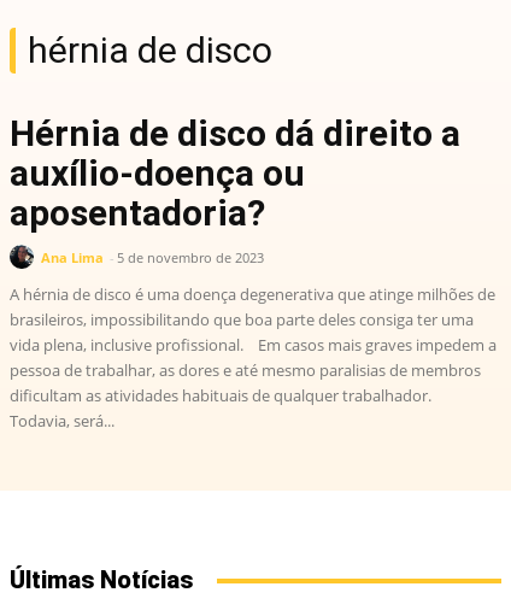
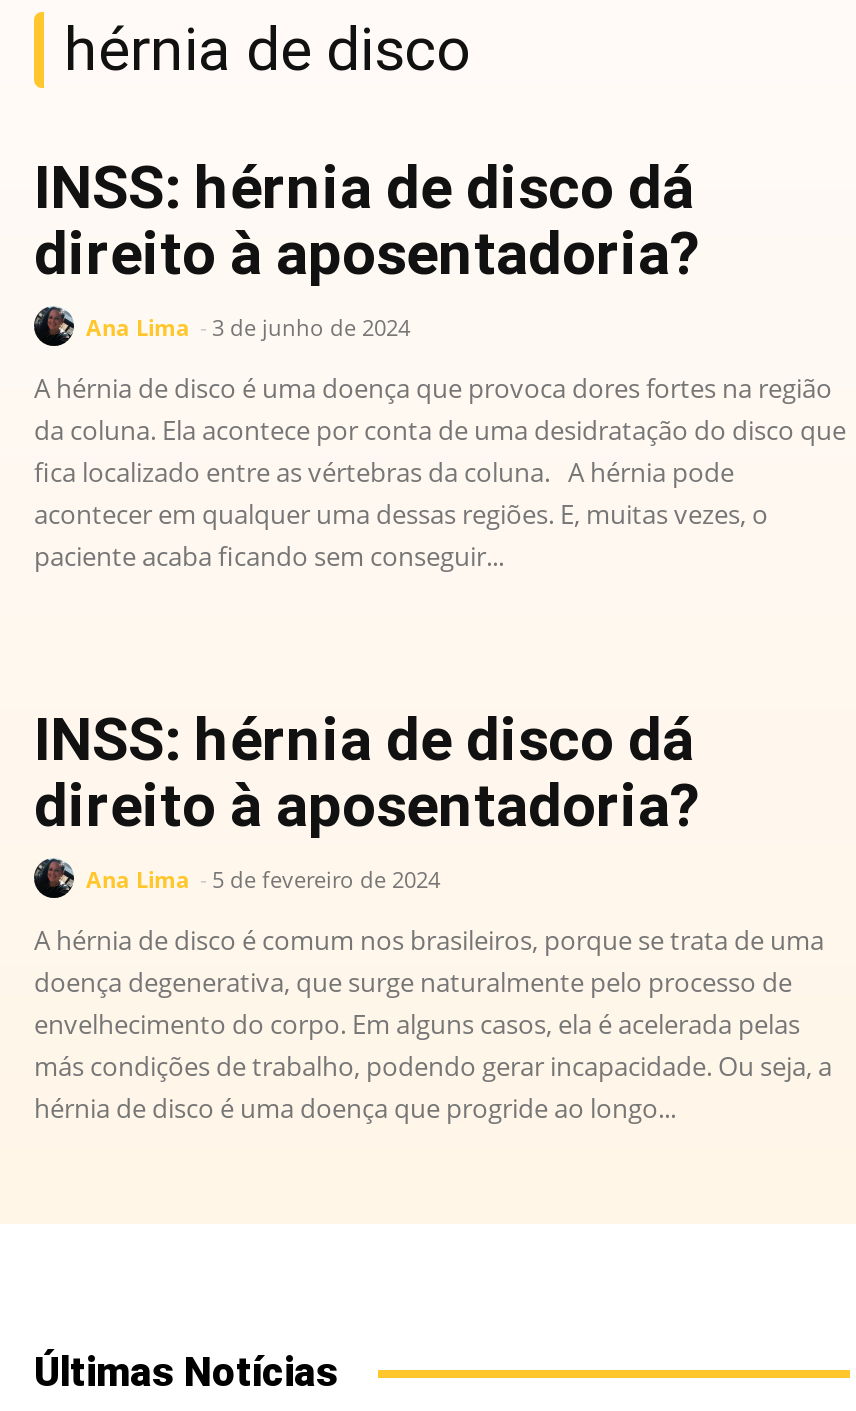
- Hérnia de disco dá direito a
- auxílio-doença ou
- aposentadoria?
- Ana Lima - 5 de novembro de 2023
- A hérnia de disco é uma doença degenerativa que atinge milhões de
- brasileiros, impossibilitando que boa parte deles consiga ter uma
- vida plena, inclusive profissional. Em casos mais graves impedem a
- pessoa de trabalhar, as dores e até mesmo paralisias de membros
- dificultam as atividades habituais de qualquer trabalhador.
- Todavia, será...
+ INSS: hérnia de disco dá
+ direito à aposentadoria?
+ Ana Lima - 3 de junho de 2024
+ A hérnia de disco é uma doença que provoca dores fortes na região
+ da coluna. Ela acontece por conta de uma desidratação do disco que
+ fica localizado entre as vértebras da coluna. A hérnia pode
+ acontecer em qualquer uma dessas regiões. E, muitas vezes, o
+ paciente acaba ficando sem conseguir...
+ INSS: hérnia de disco dá
+ direito à aposentadoria?
+ Ana Lima - 5 de fevereiro de 2024
+ A hérnia de disco é comum nos brasileiros, porque se trata de uma
+ doença degenerativa, que surge naturalmente pelo processo de
+ envelhecimento do corpo. Em alguns casos, ela é acelerada pelas
+ más condições de trabalho, podendo gerar incapacidade. Ou seja, a
+ hérnia de disco é uma doença que progride ao longo...
